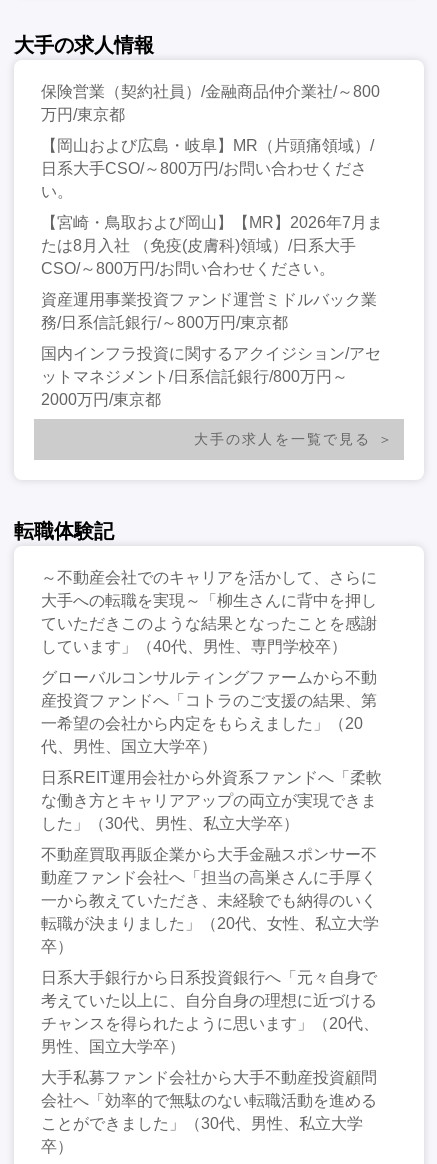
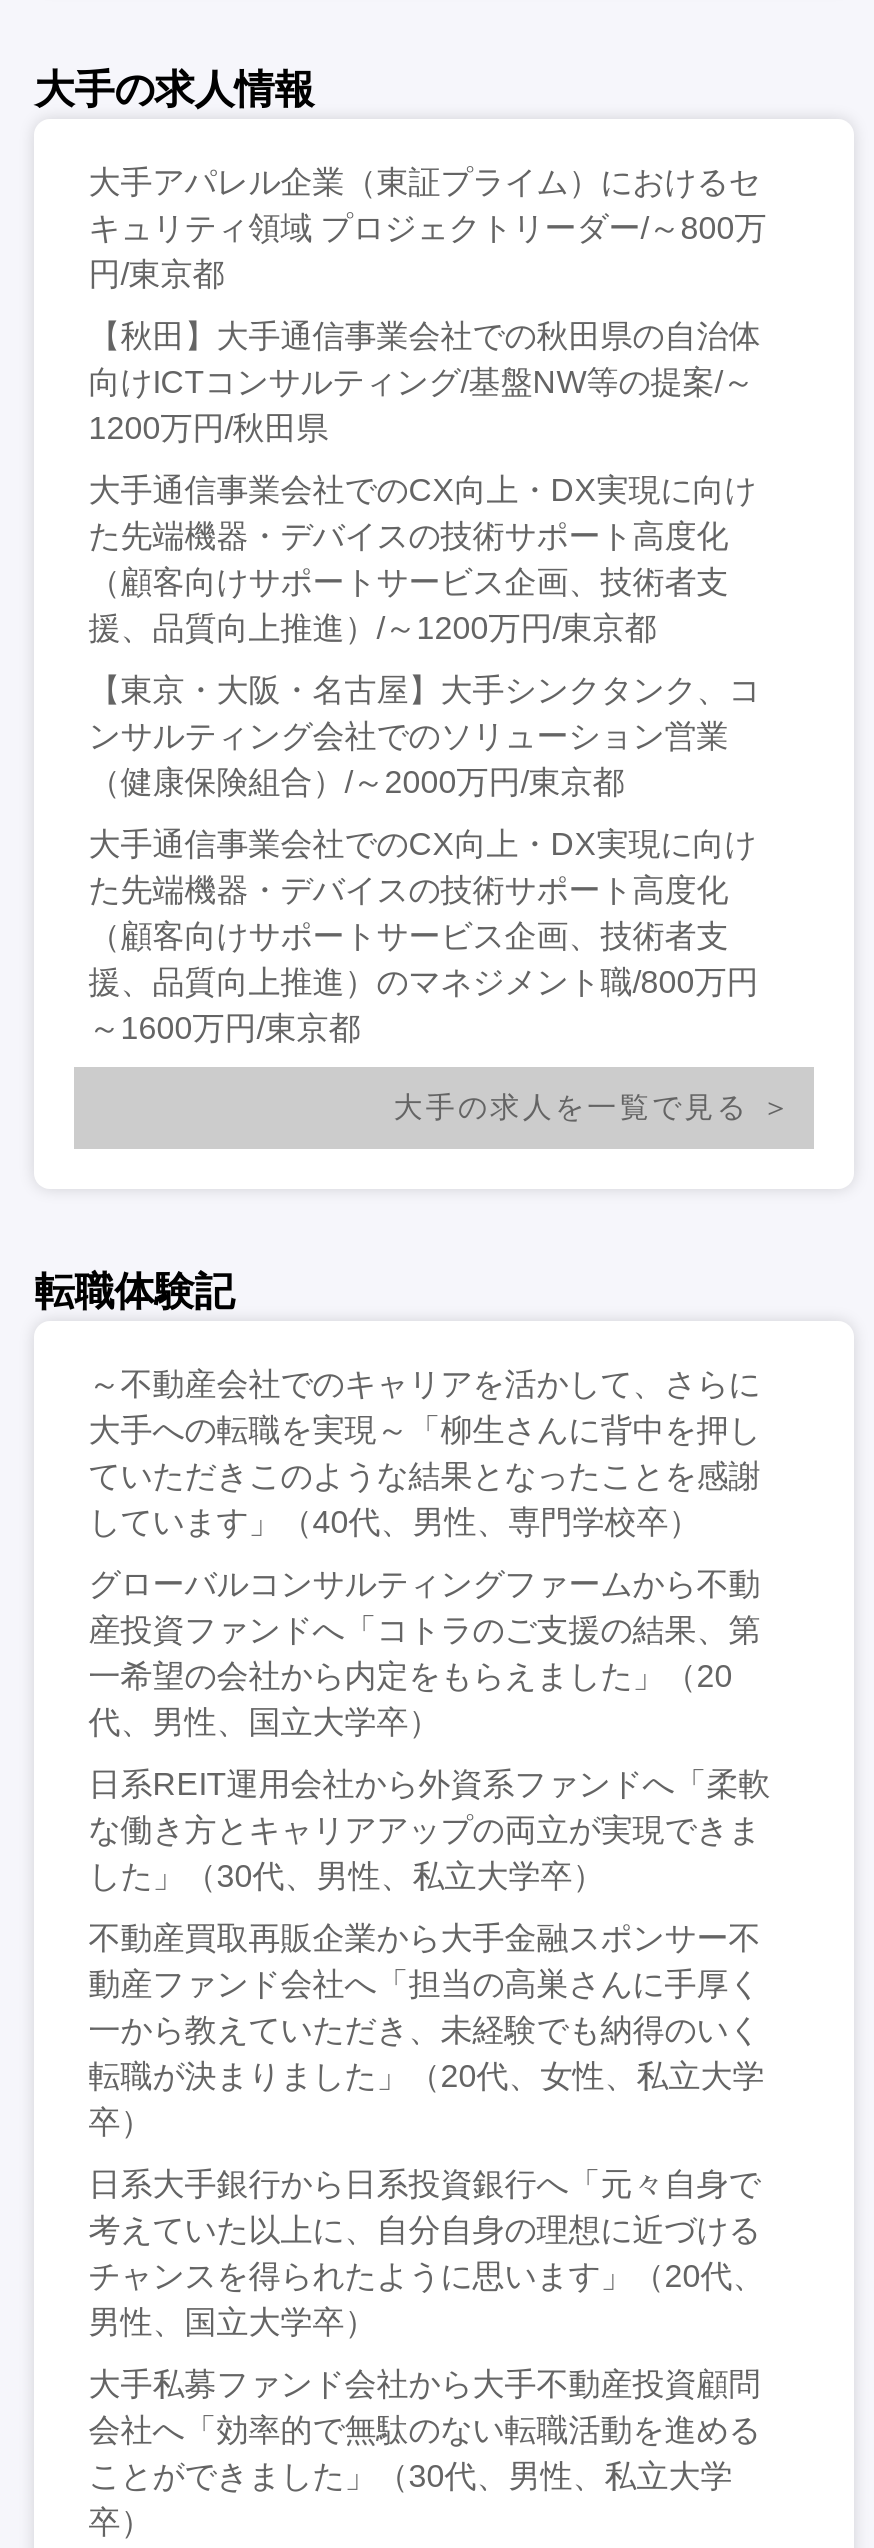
- 保険営業（契約社員）/金融商品仲介業社/～800
- 万円/東京都
+ 大手アパレル企業（東証プライム）におけるセ
+ キュリティ領域 プロジェクトリーダー/～800万
+ 円/東京都

- 【岡山および広島・岐阜】MR（片頭痛領域）/
- 日系大手CSO/～800万円/お問い合わせくださ
- い。
+ 【秋田】大手通信事業会社での秋田県の自治体
+ 向けICTコンサルティング/基盤NW等の提案/～
+ 1200万円/秋田県

- 【宮崎・鳥取および岡山】【MR】2026年7月ま
- たは8月入社 （免疫(皮膚科)領域）/日系大手
- CSO/～800万円/お問い合わせください。
+ 大手通信事業会社でのCX向上・DX実現に向け
+ た先端機器・デバイスの技術サポート高度化
+ （顧客向けサポートサービス企画、技術者支
+ 援、品質向上推進）/～1200万円/東京都

- 資産運用事業投資ファンド運営ミドルバック業
- 務/日系信託銀行/～800万円/東京都
+ 【東京・大阪・名古屋】大手シンクタンク、コ
+ ンサルティング会社でのソリューション営業
+ （健康保険組合）/～2000万円/東京都

- 国内インフラ投資に関するアクイジション/アセ
- ットマネジメント/日系信託銀行/800万円～
- 2000万円/東京都
+ 大手通信事業会社でのCX向上・DX実現に向け
+ た先端機器・デバイスの技術サポート高度化
+ （顧客向けサポートサービス企画、技術者支
+ 援、品質向上推進）のマネジメント職/800万円
+ ～1600万円/東京都
